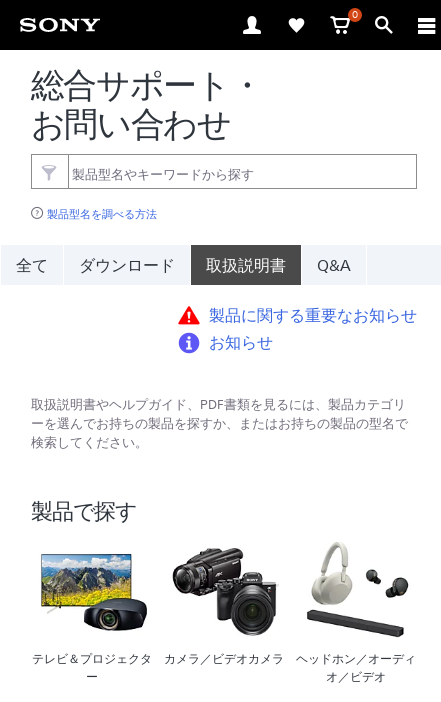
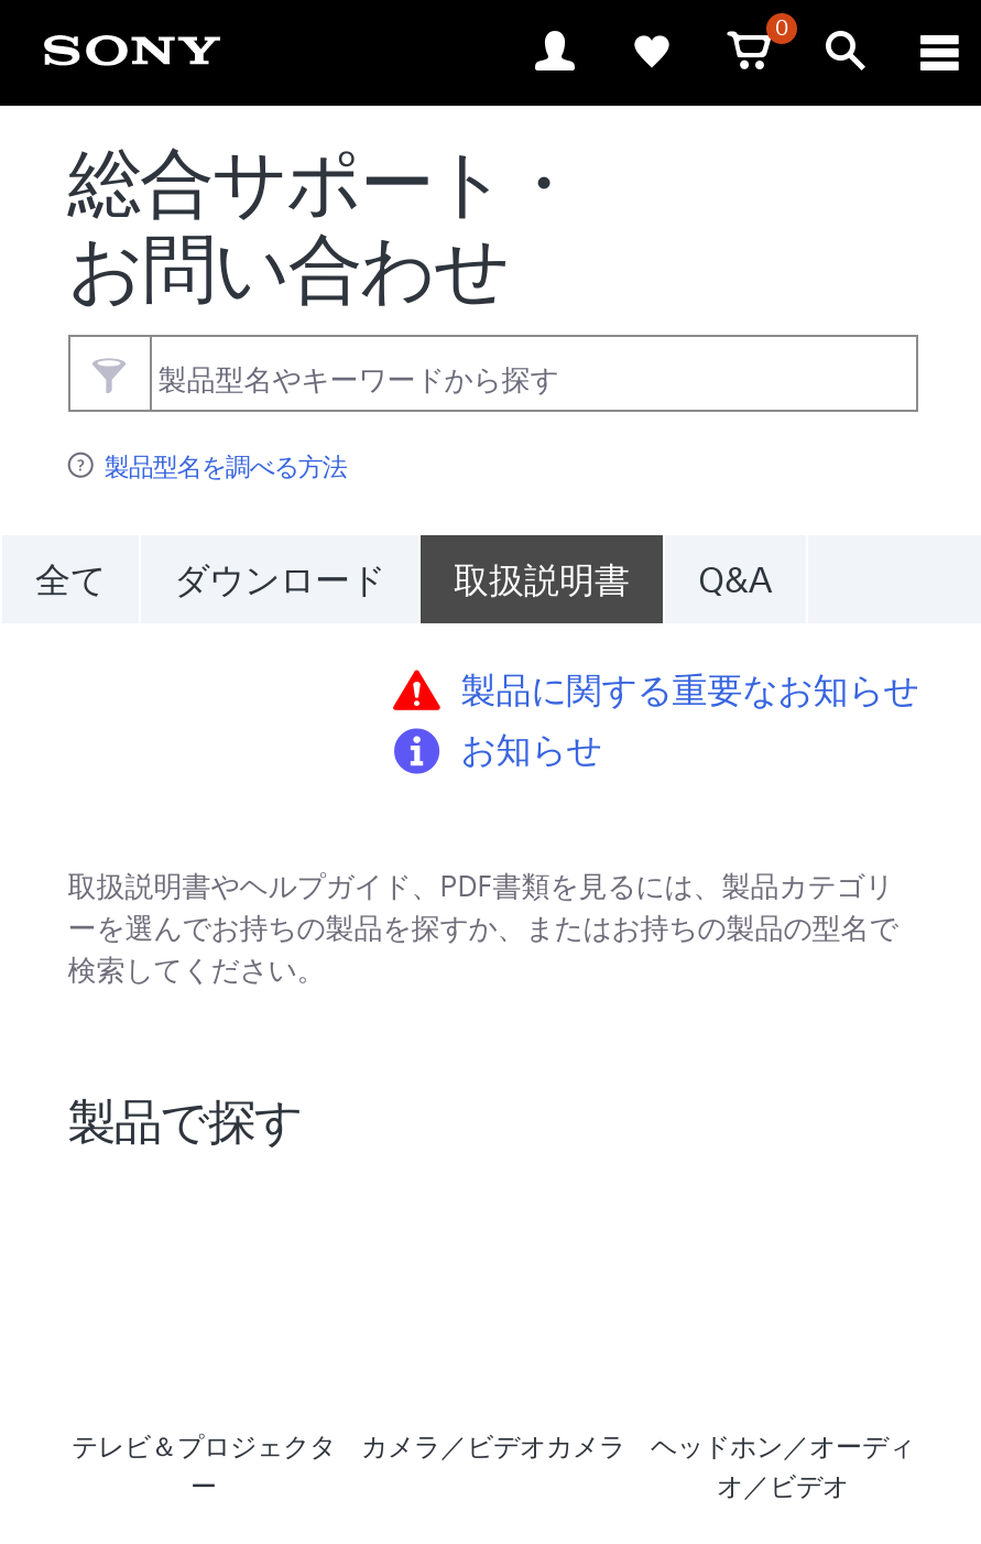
- [image]

- [image]

- [image]
